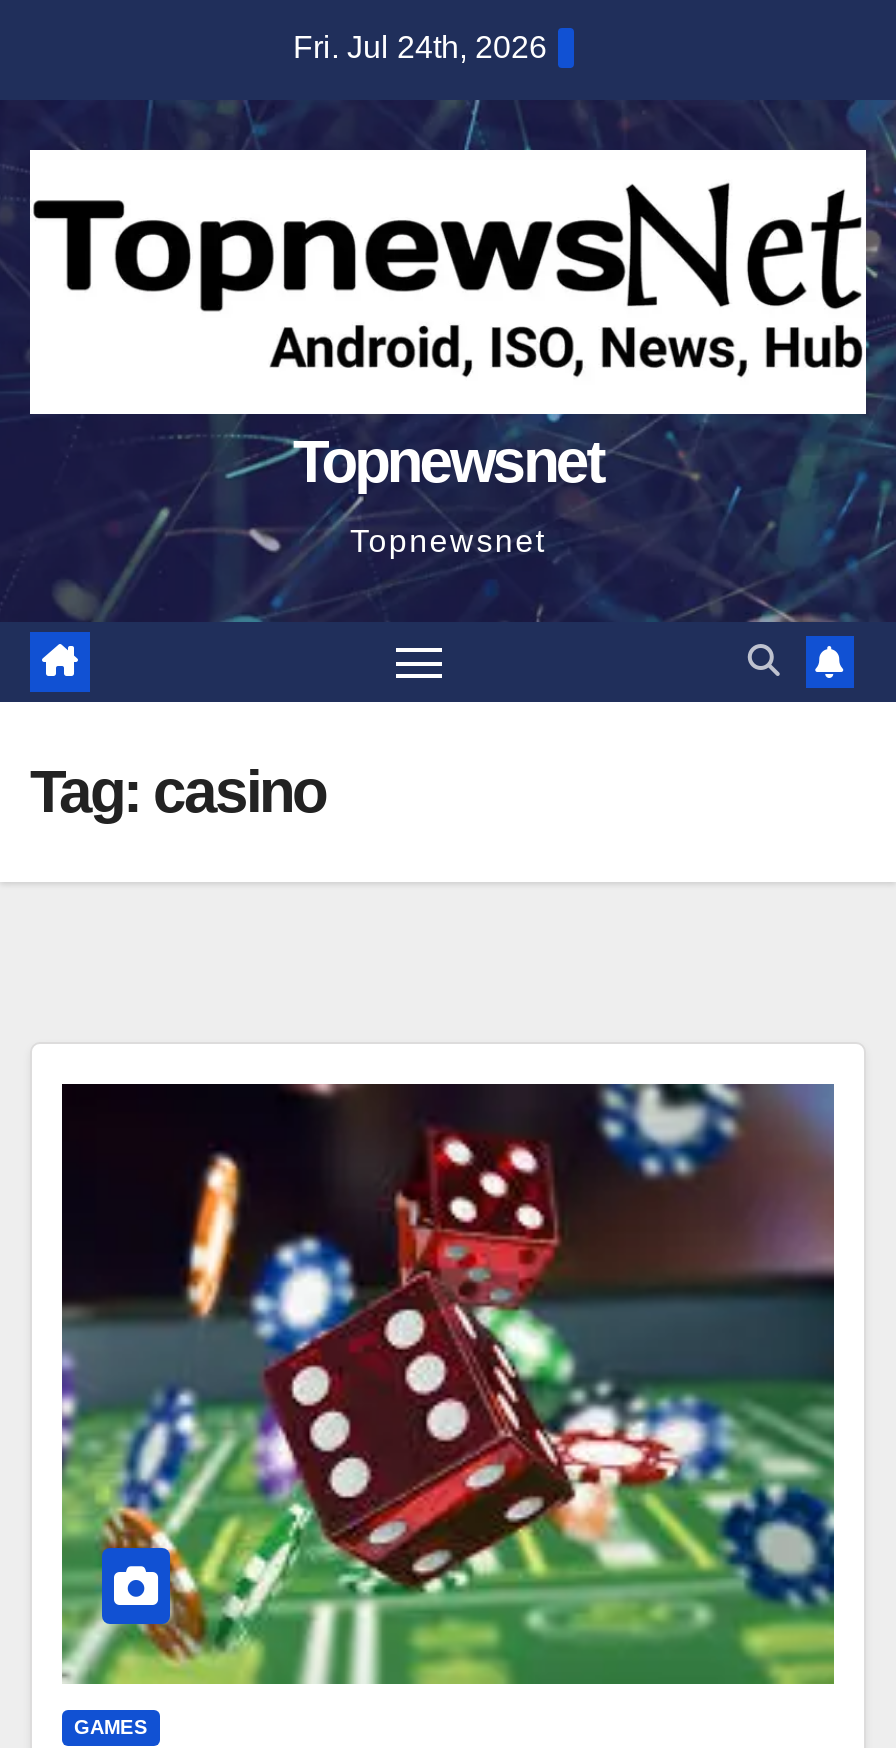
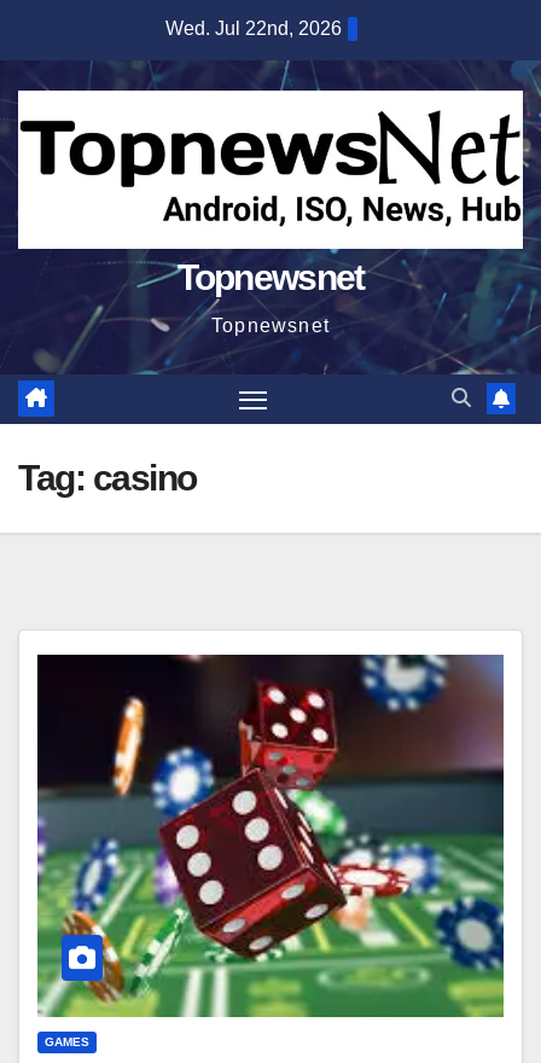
- Fri. Jul 24th, 2026
+ Wed. Jul 22nd, 2026
